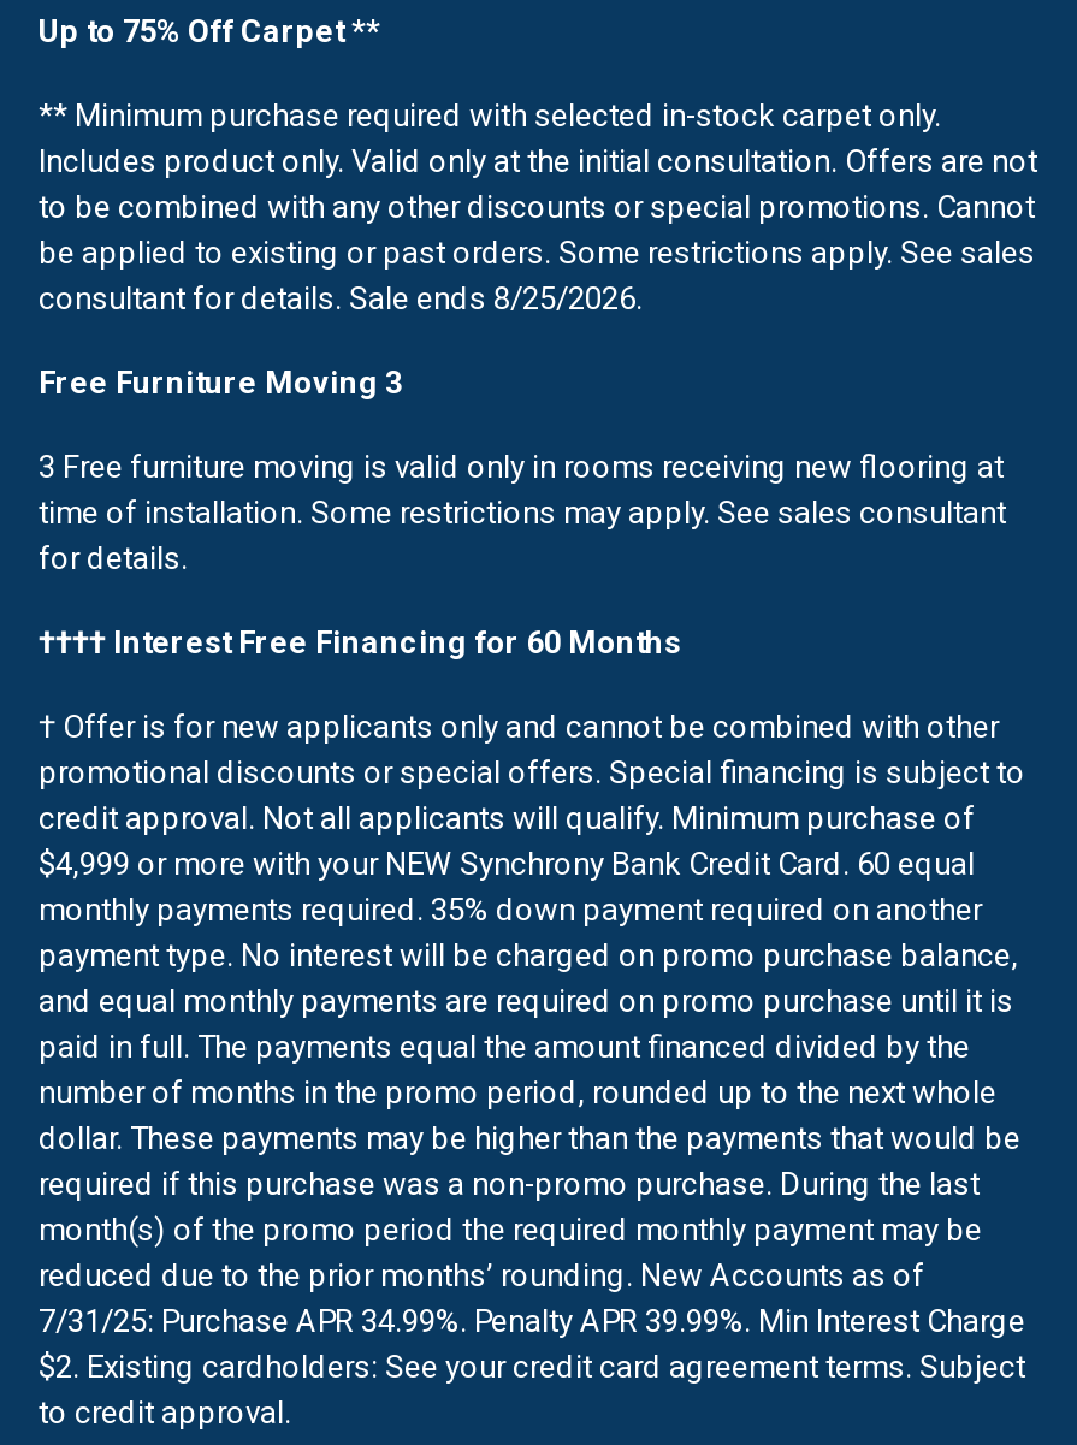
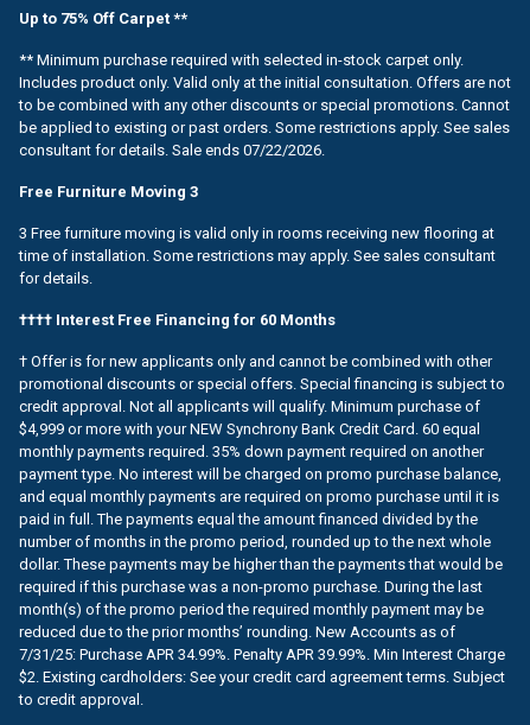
- consultant for details. Sale ends 8/25/2026.
+ consultant for details. Sale ends 07/22/2026.
